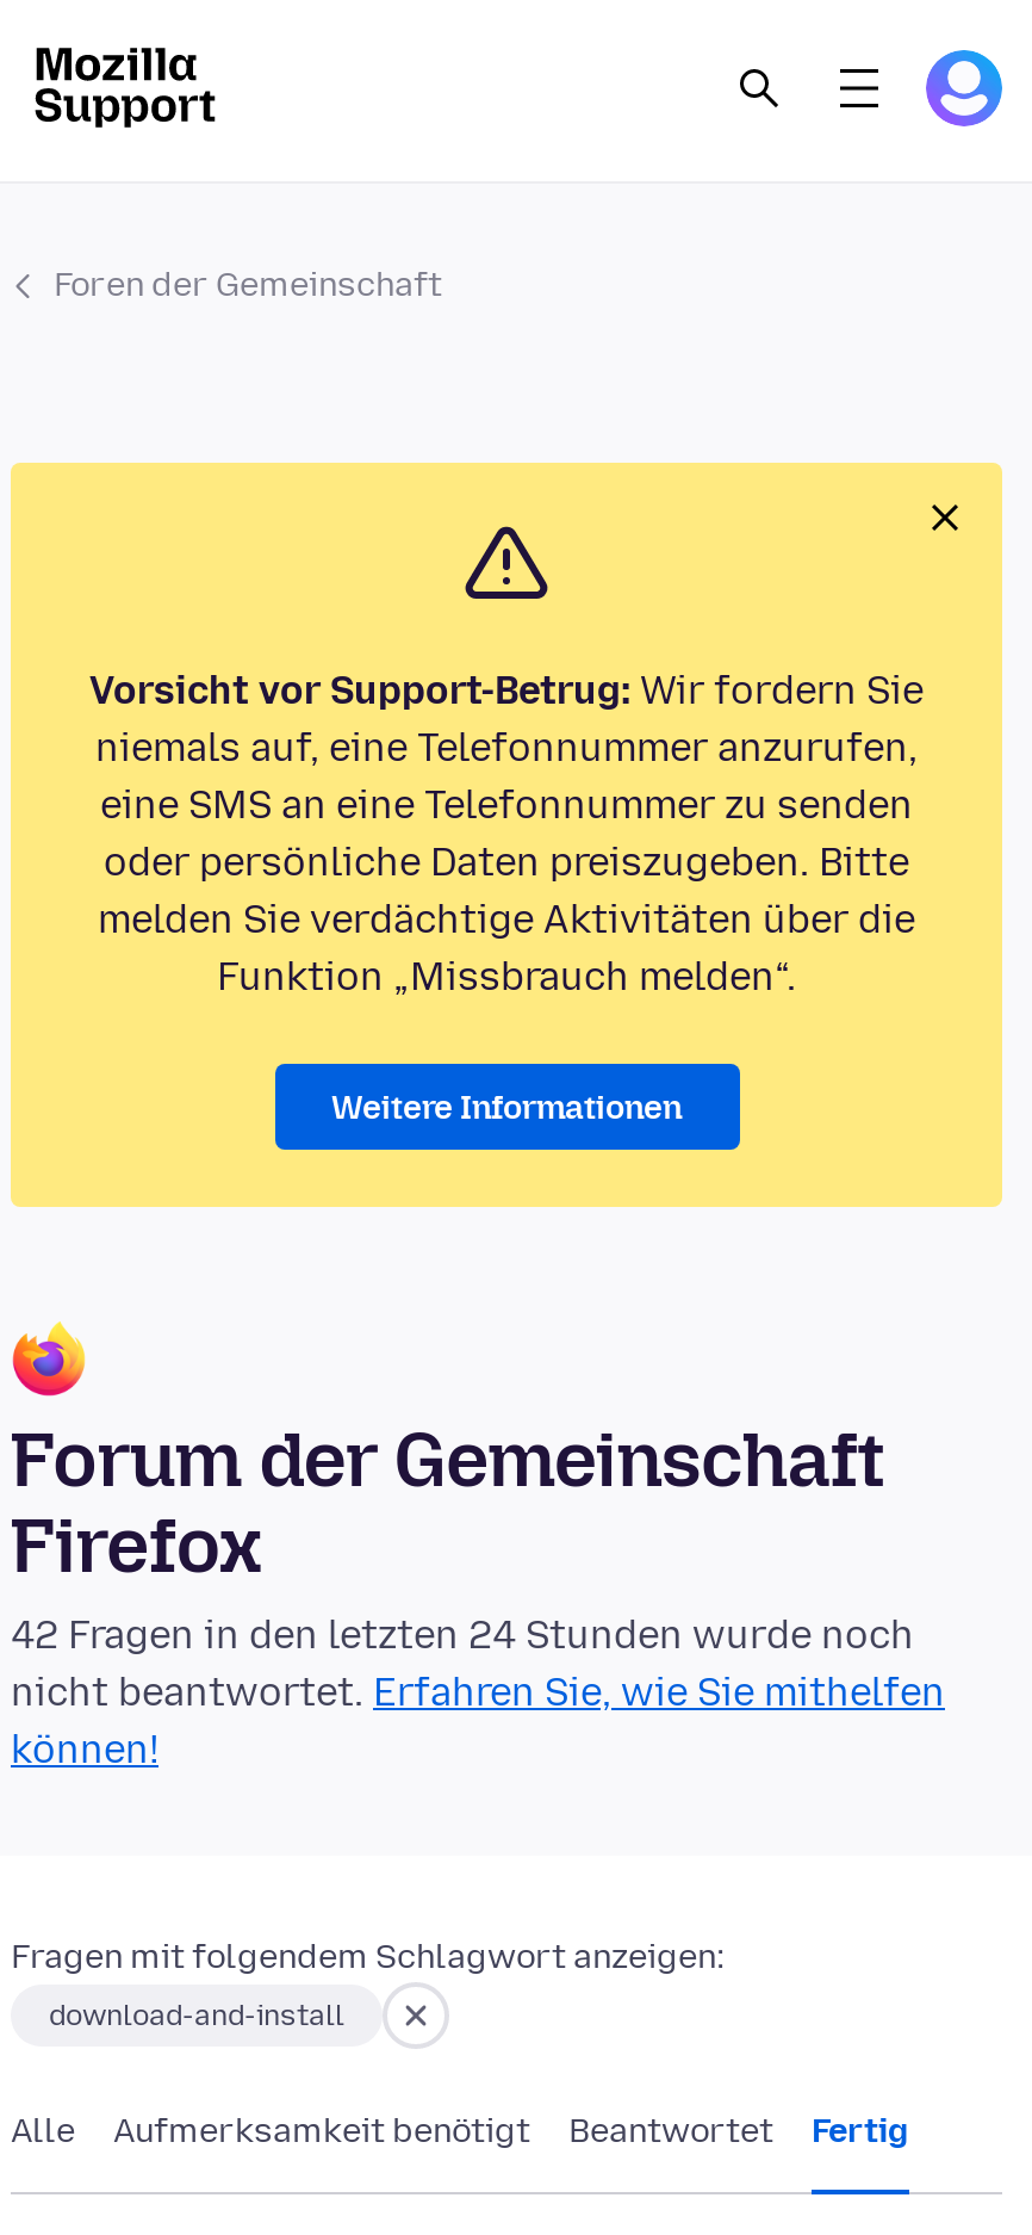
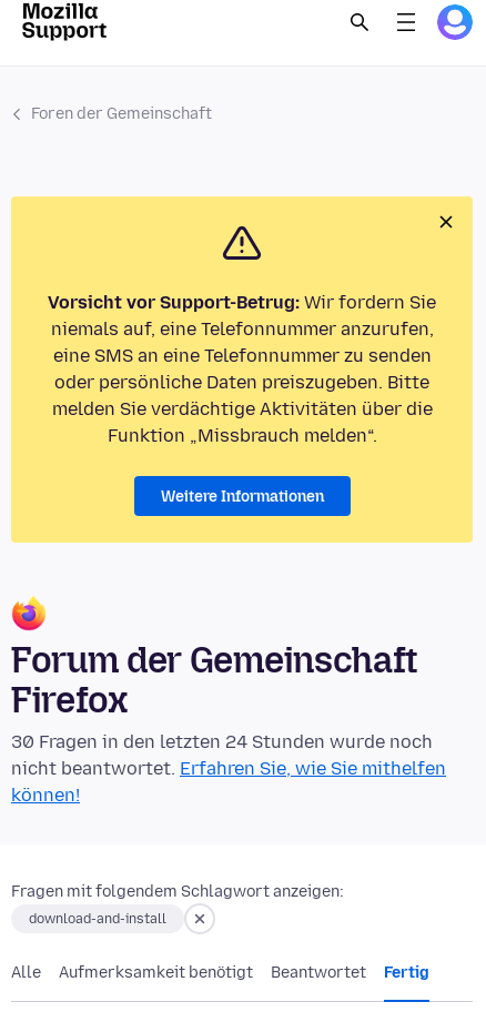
- 42 Fragen in den letzten 24 Stunden wurde noch
+ 30 Fragen in den letzten 24 Stunden wurde noch
